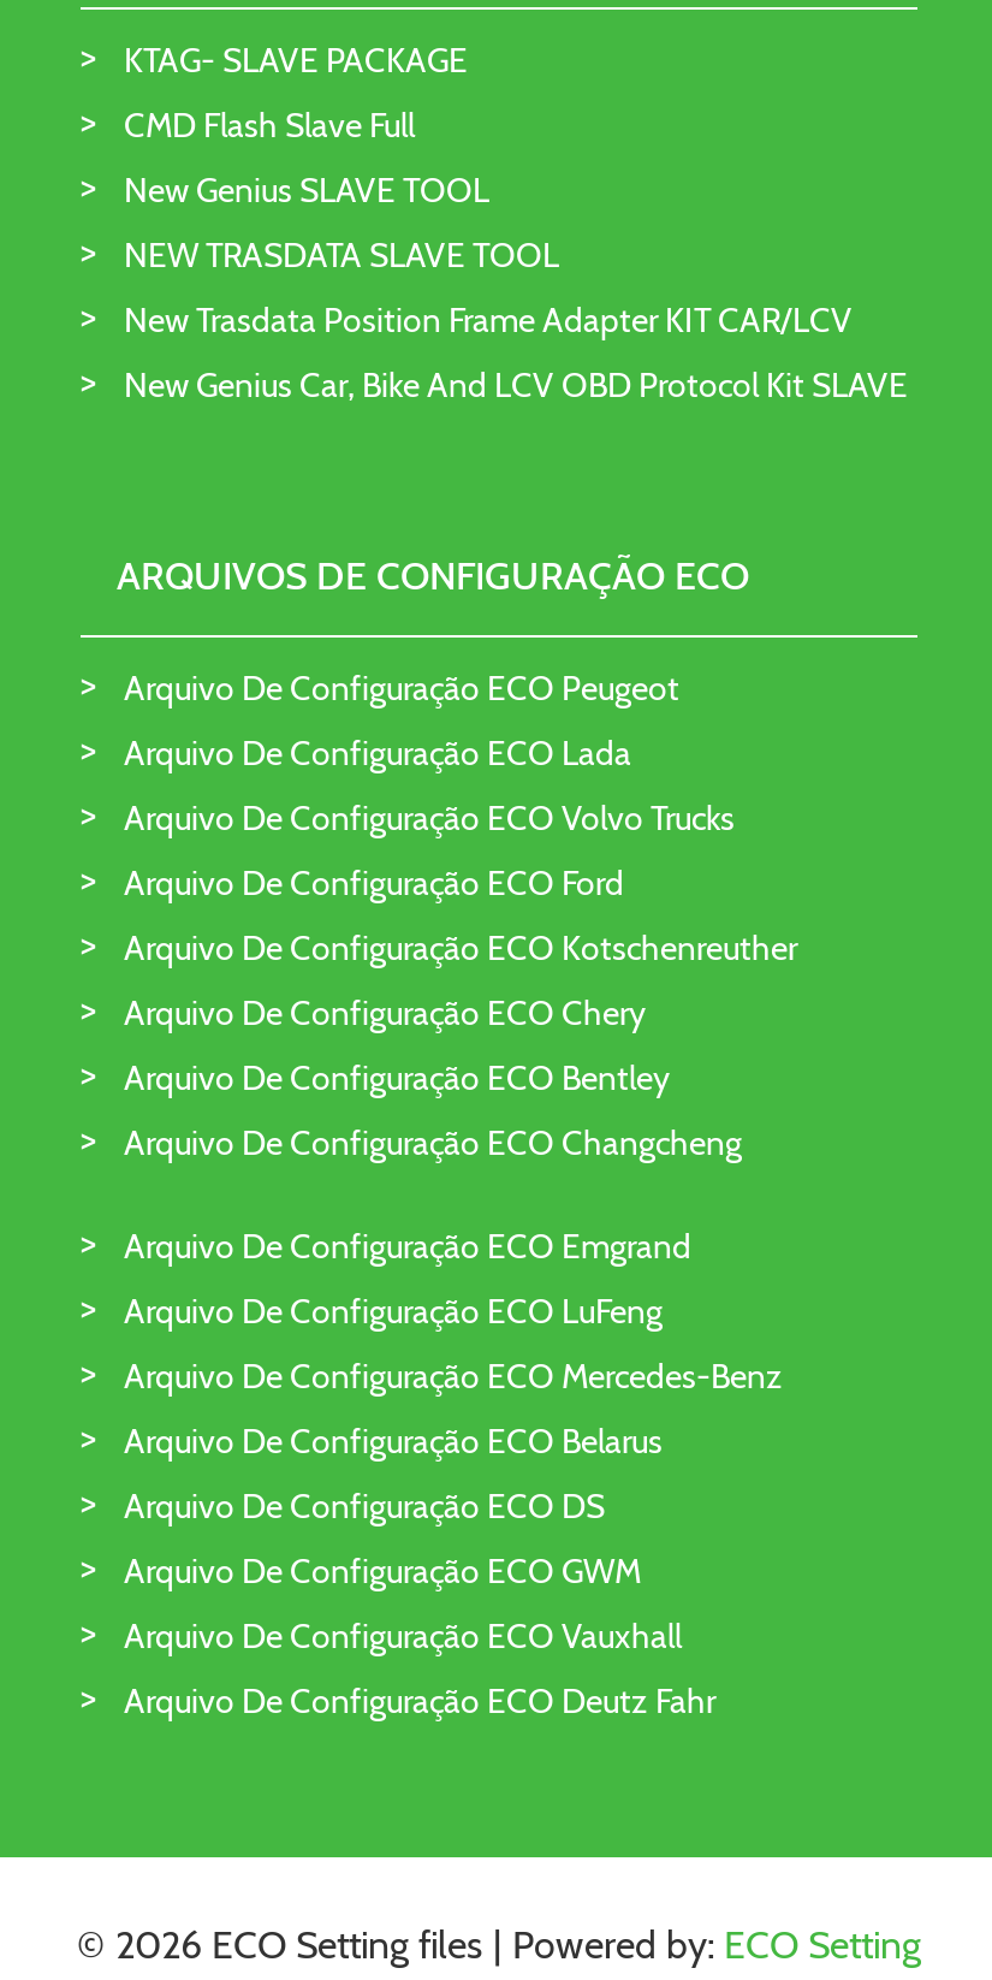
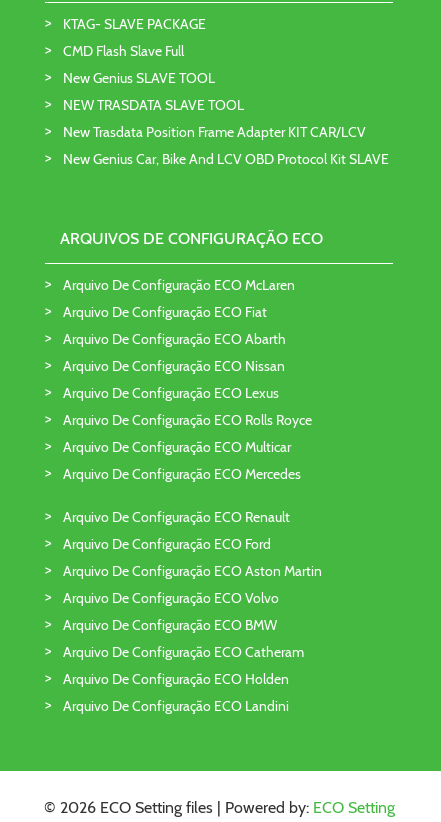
- Arquivo De Configuração ECO Peugeot
- Arquivo De Configuração ECO Lada
- Arquivo De Configuração ECO Volvo Trucks
+ Arquivo De Configuração ECO McLaren
+ Arquivo De Configuração ECO Fiat
+ Arquivo De Configuração ECO Abarth
+ Arquivo De Configuração ECO Nissan
+ Arquivo De Configuração ECO Lexus
+ Arquivo De Configuração ECO Rolls Royce
+ Arquivo De Configuração ECO Multicar
+ Arquivo De Configuração ECO Mercedes
+ Arquivo De Configuração ECO Renault

moved down: Arquivo De Configuração ECO Ford

- Arquivo De Configuração ECO Kotschenreuther
- Arquivo De Configuração ECO Chery
- Arquivo De Configuração ECO Bentley
- Arquivo De Configuração ECO Changcheng
- Arquivo De Configuração ECO Emgrand
- Arquivo De Configuração ECO LuFeng
- Arquivo De Configuração ECO Mercedes-Benz
- Arquivo De Configuração ECO Belarus
- Arquivo De Configuração ECO DS
- Arquivo De Configuração ECO GWM
- Arquivo De Configuração ECO Vauxhall
- Arquivo De Configuração ECO Deutz Fahr
+ Arquivo De Configuração ECO Aston Martin
+ Arquivo De Configuração ECO Volvo
+ Arquivo De Configuração ECO BMW
+ Arquivo De Configuração ECO Catheram
+ Arquivo De Configuração ECO Holden
+ Arquivo De Configuração ECO Landini
